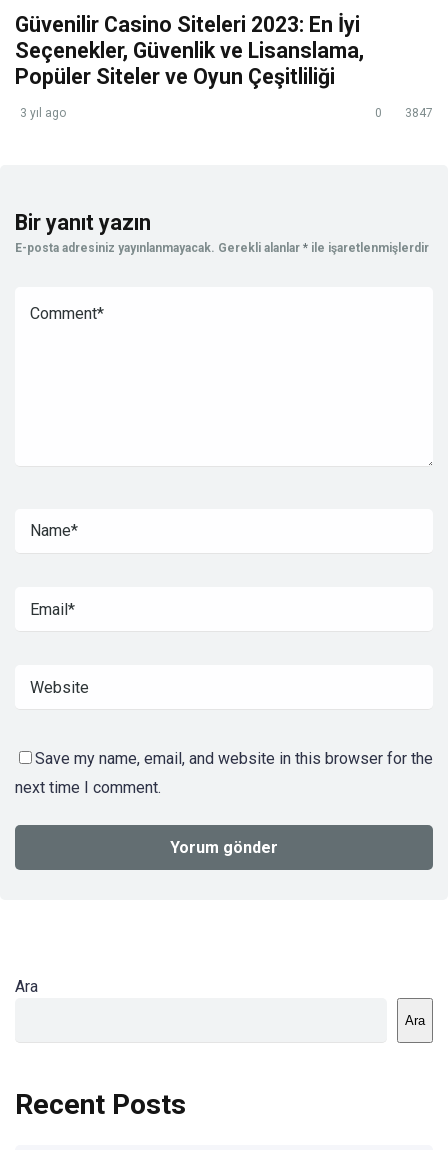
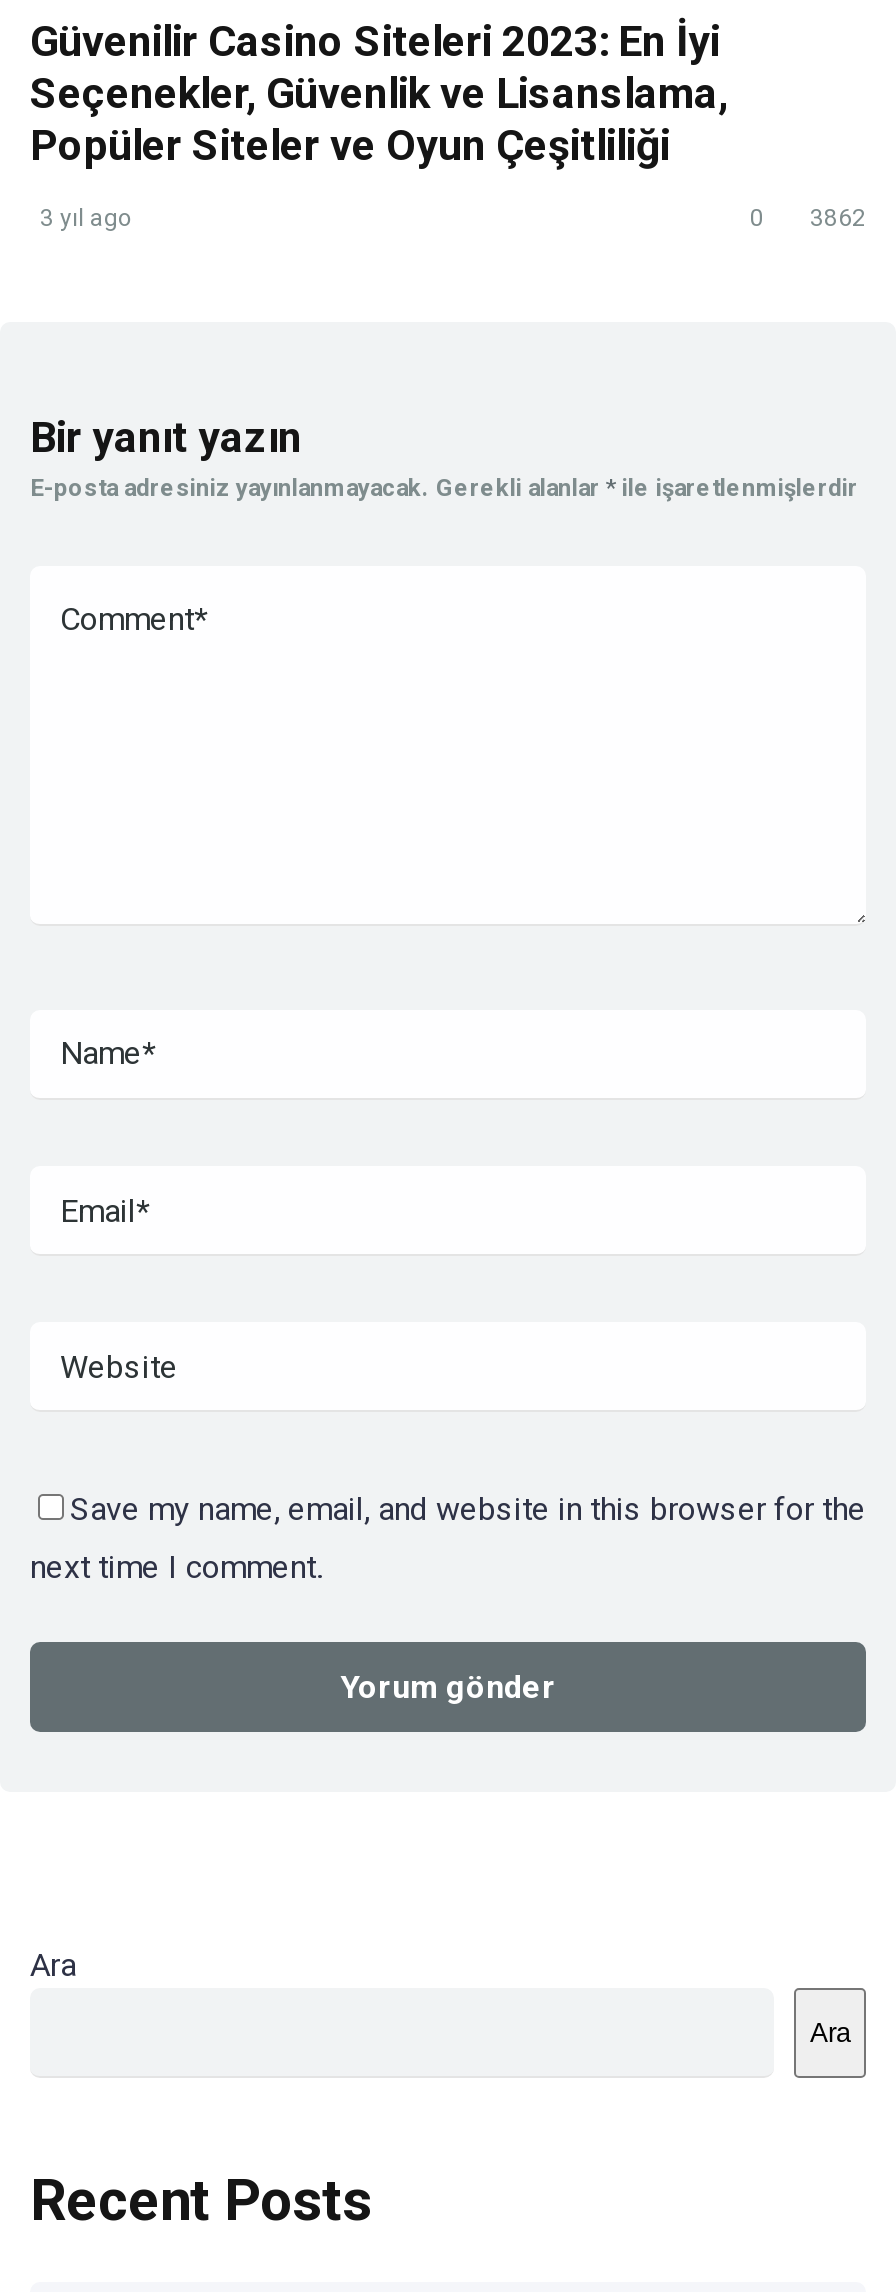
- 0 3847
+ 0 3862
